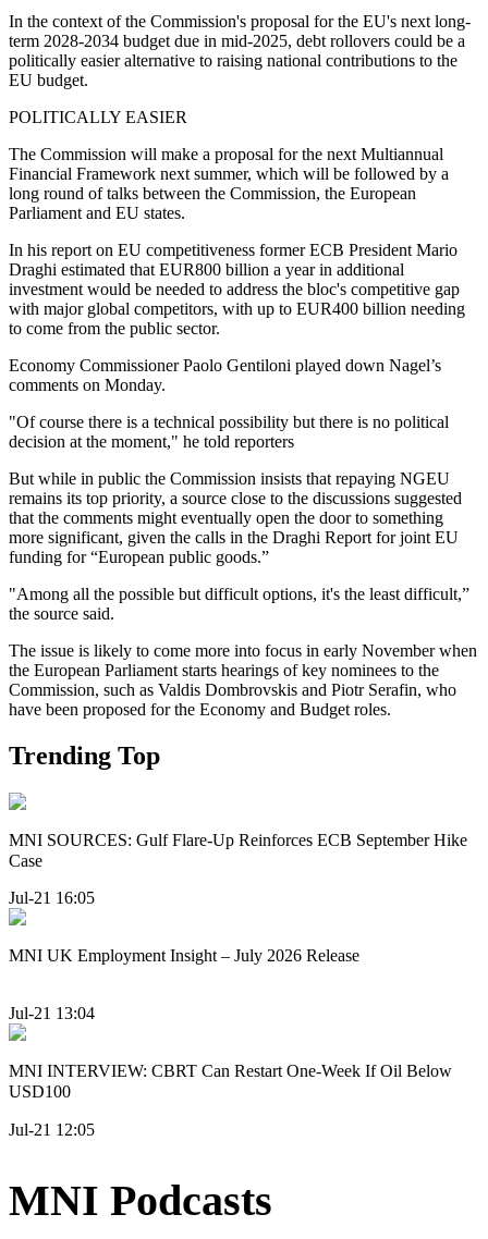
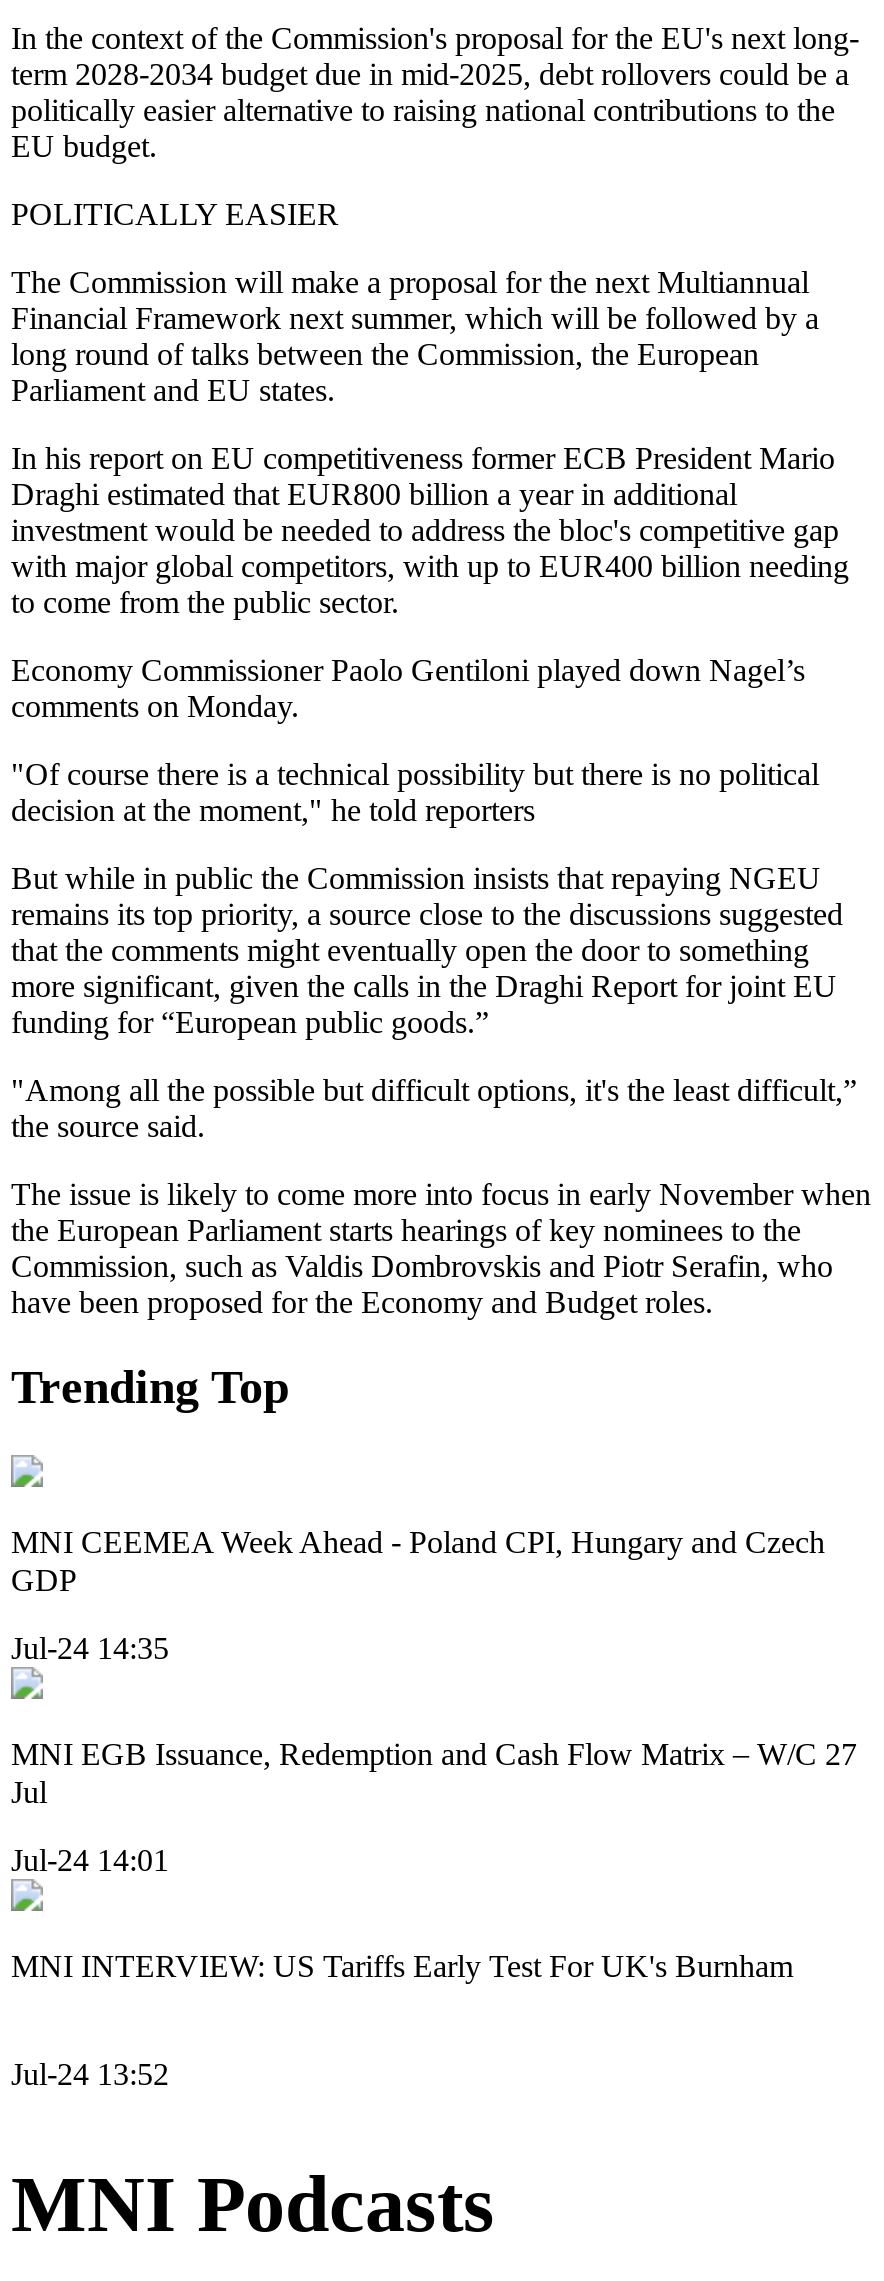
- MNI SOURCES: Gulf Flare-Up Reinforces ECB September Hike
- Case
+ MNI CEEMEA Week Ahead - Poland CPI, Hungary and Czech
+ GDP

- Jul-21 16:05
+ Jul-24 14:35

- MNI UK Employment Insight – July 2026 Release
+ MNI EGB Issuance, Redemption and Cash Flow Matrix – W/C 27
+ Jul

- Jul-21 13:04
+ Jul-24 14:01

- MNI INTERVIEW: CBRT Can Restart One-Week If Oil Below
- USD100
+ MNI INTERVIEW: US Tariffs Early Test For UK's Burnham

- Jul-21 12:05
+ Jul-24 13:52
